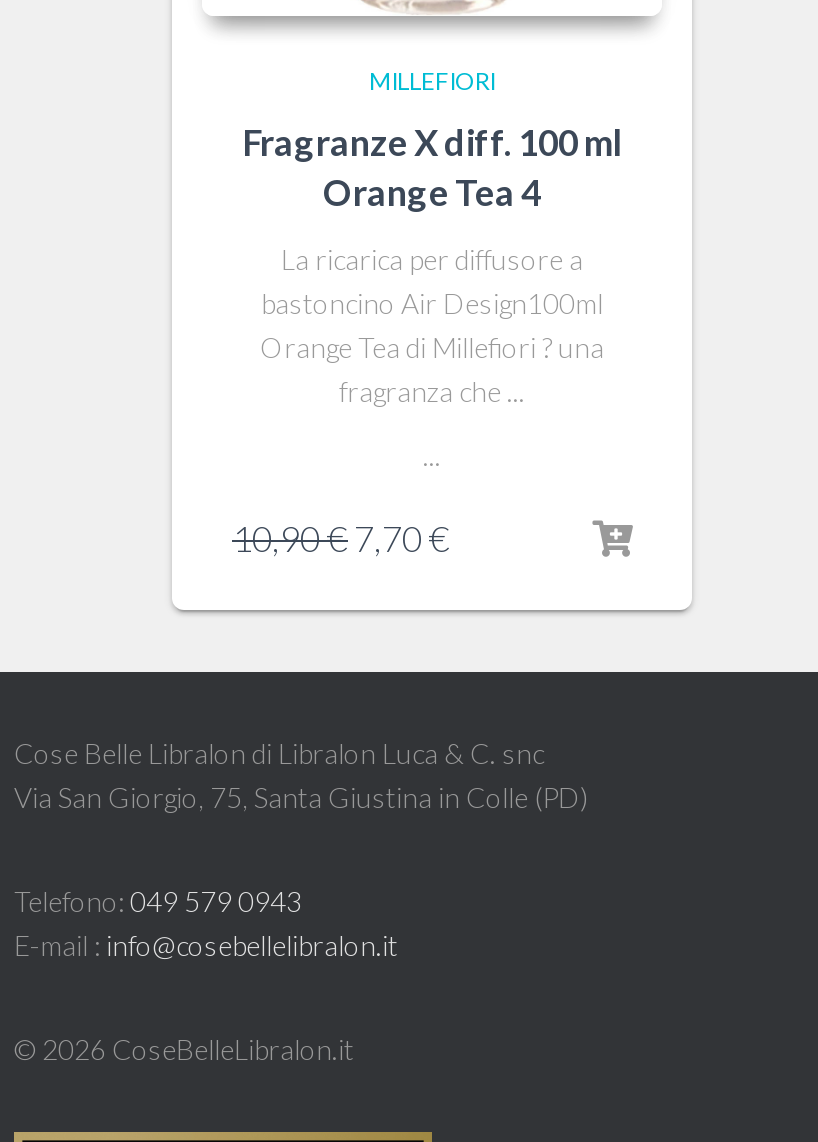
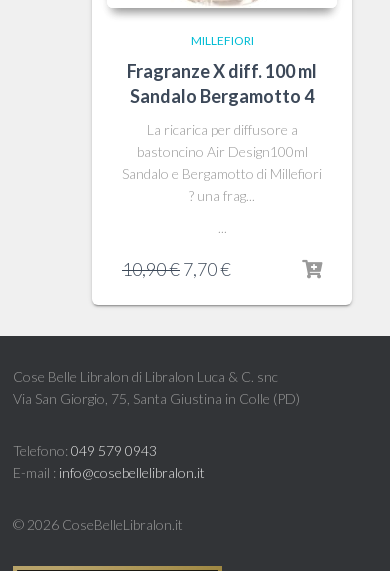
- Orange Tea 4
+ Sandalo Bergamotto 4

- Orange Tea di Millefiori ? una
- fragranza che ...
+ Sandalo e Bergamotto di Millefiori
+ ? una frag...
